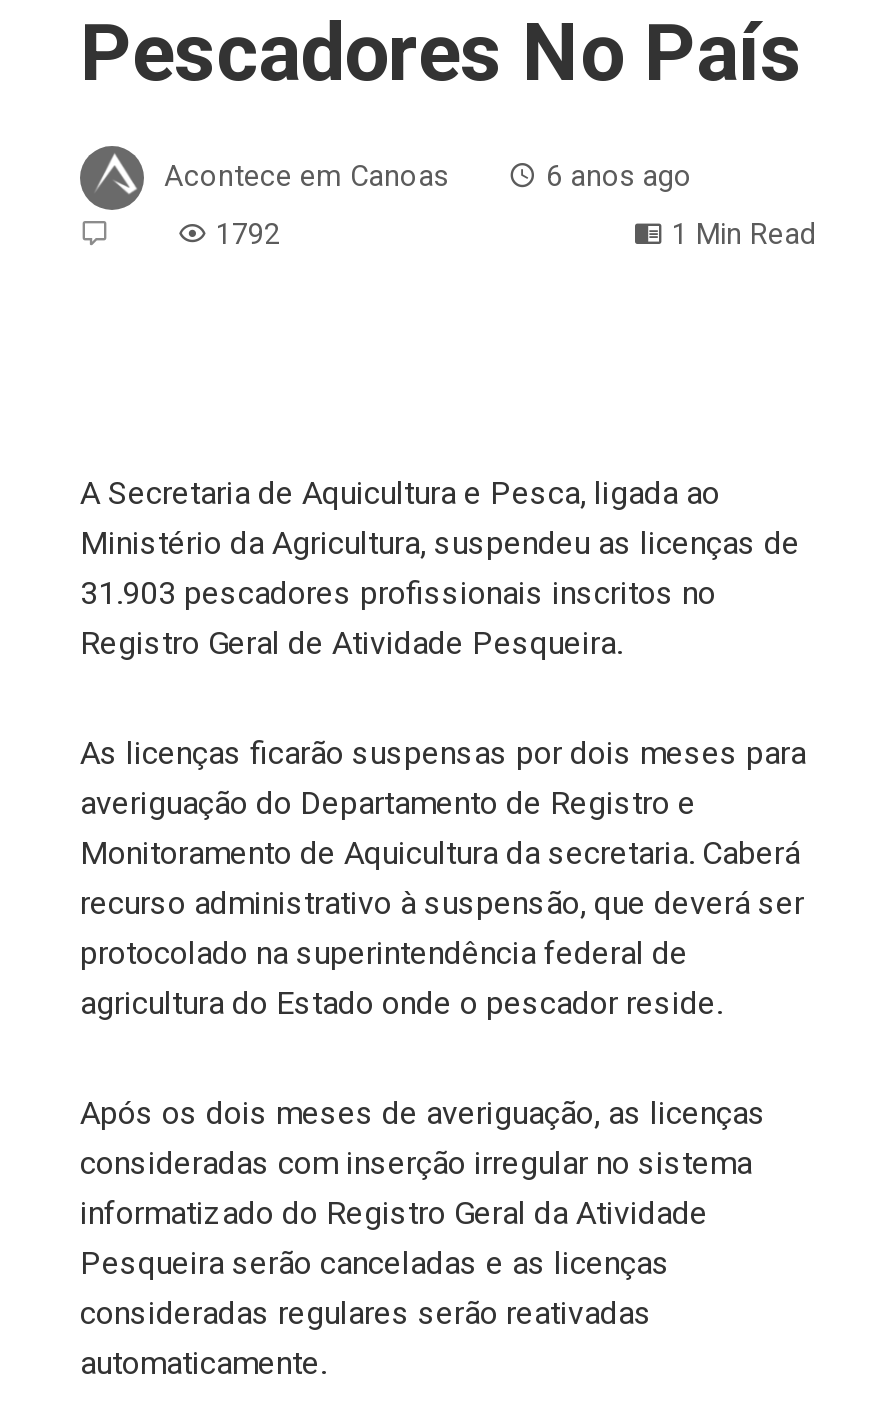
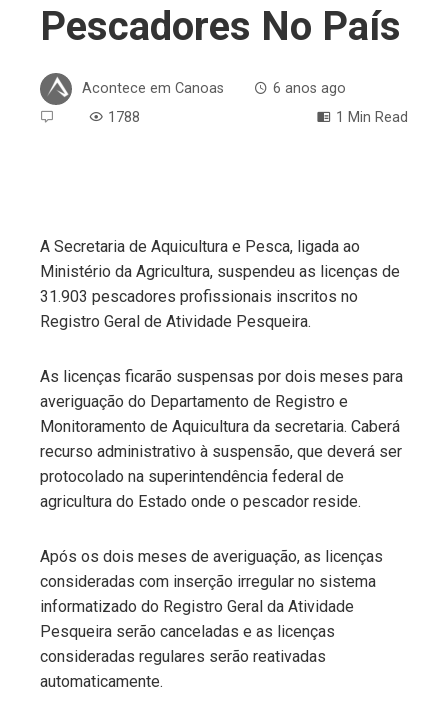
- 1792
+ 1788
